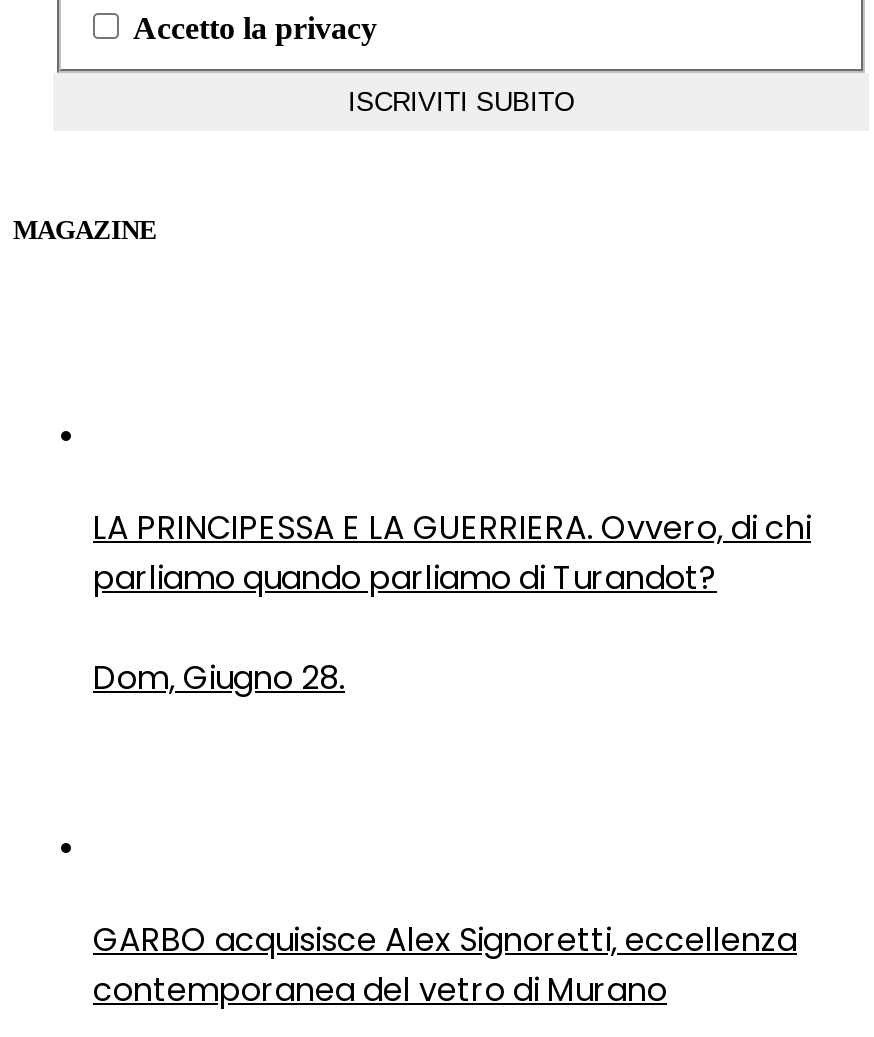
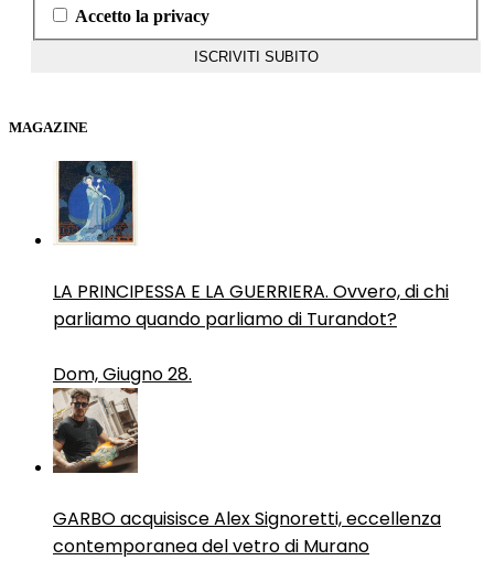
+ [image]

+ [image]
